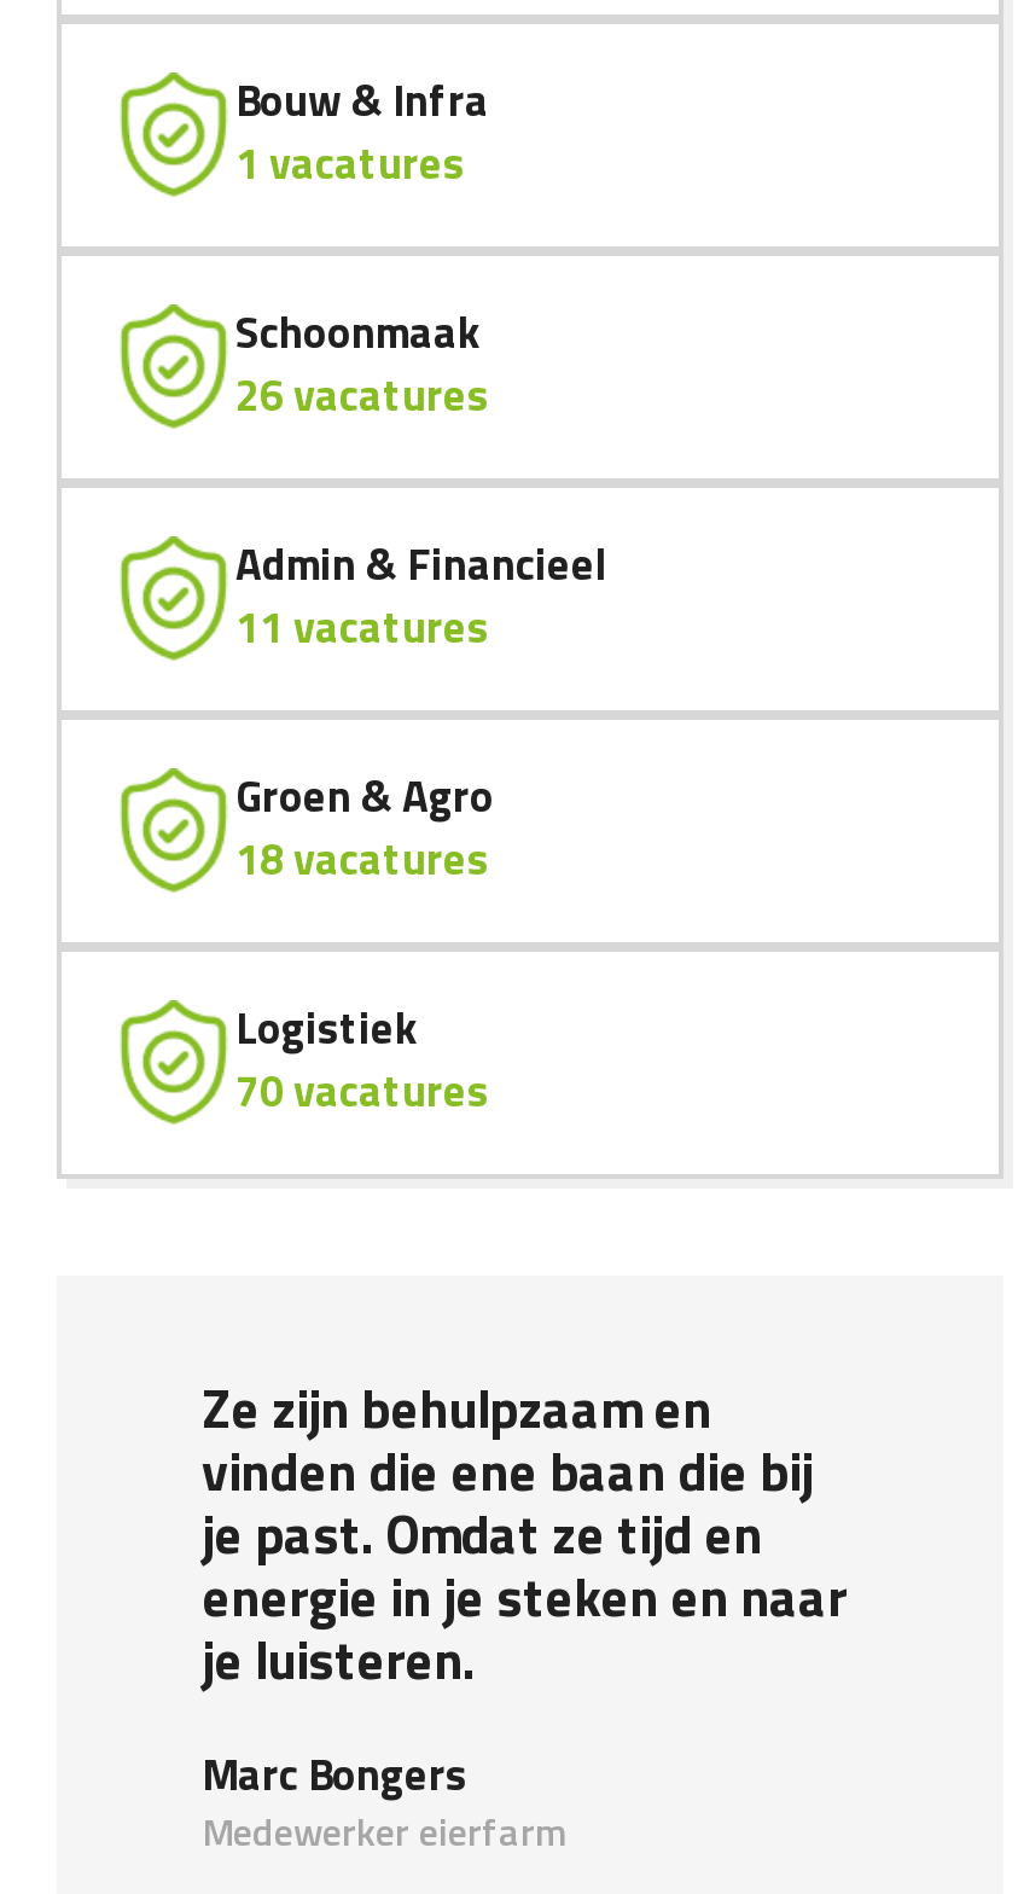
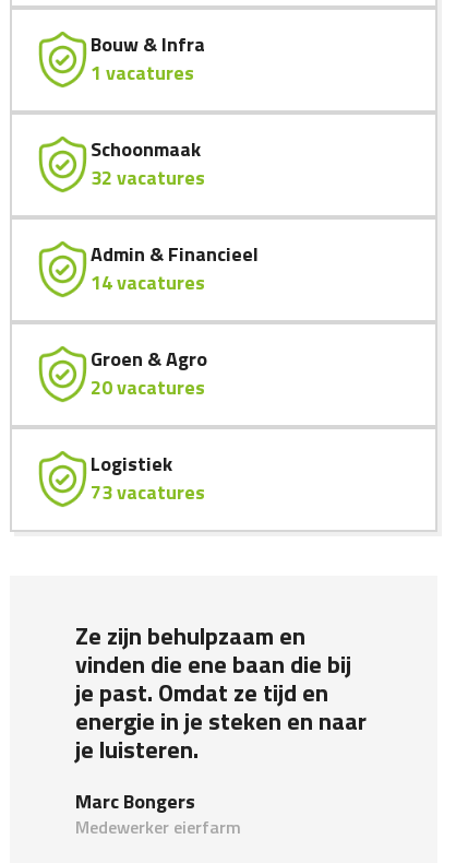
- 26 vacatures
+ 32 vacatures

- 11 vacatures
+ 14 vacatures

- 18 vacatures
+ 20 vacatures

- 70 vacatures
+ 73 vacatures
